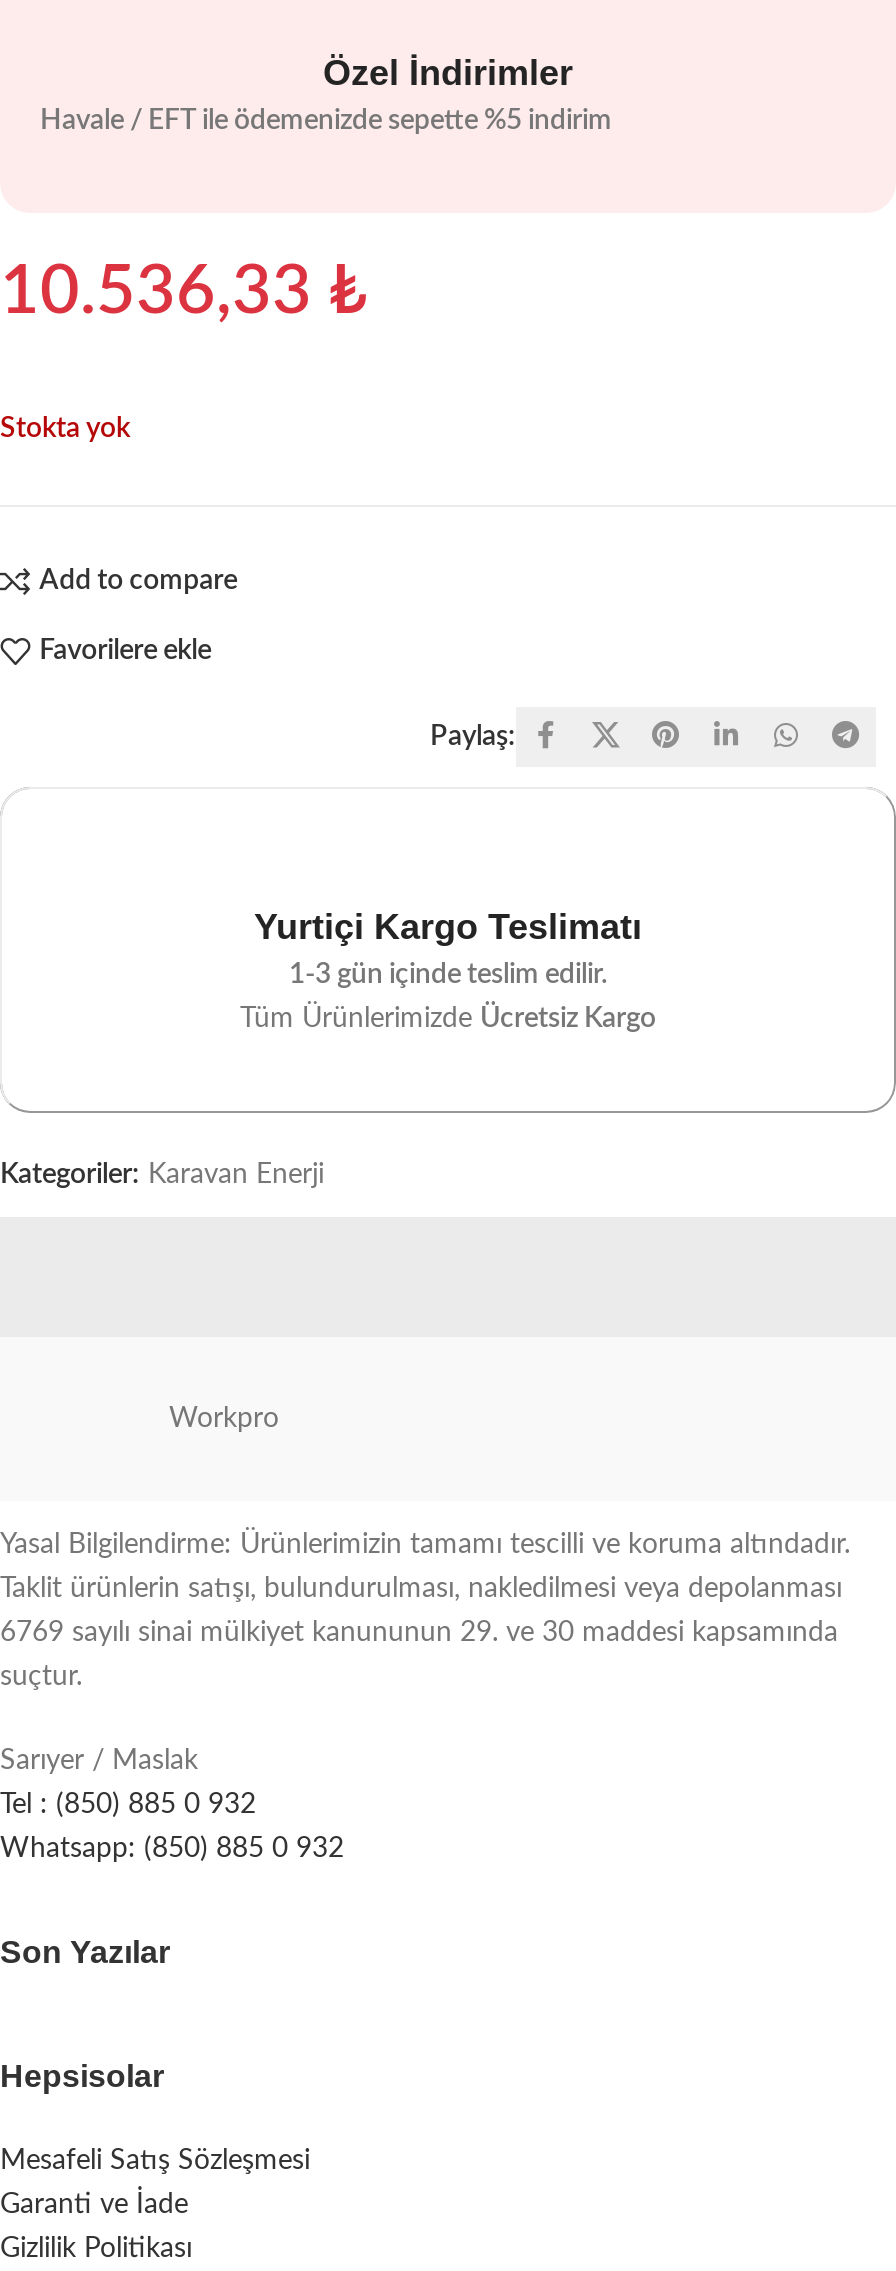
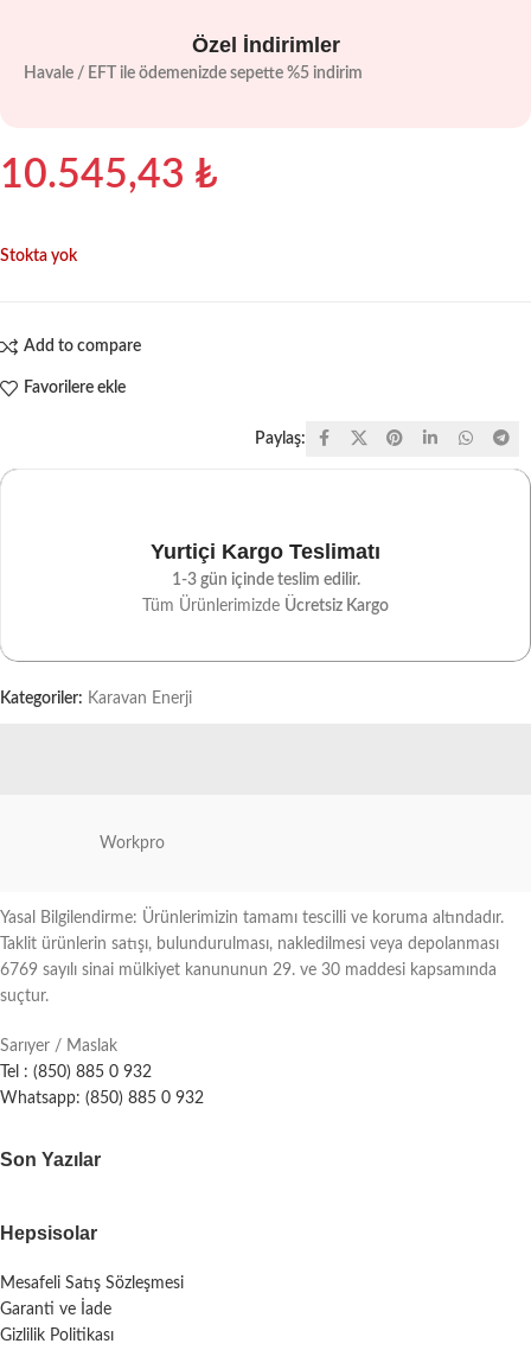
- 10.536,33 ₺
+ 10.545,43 ₺
